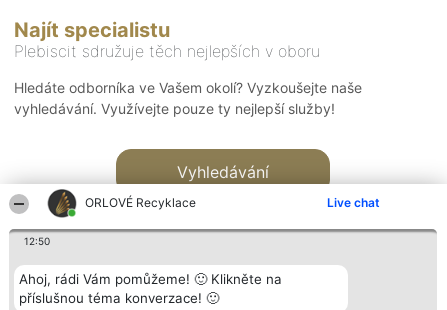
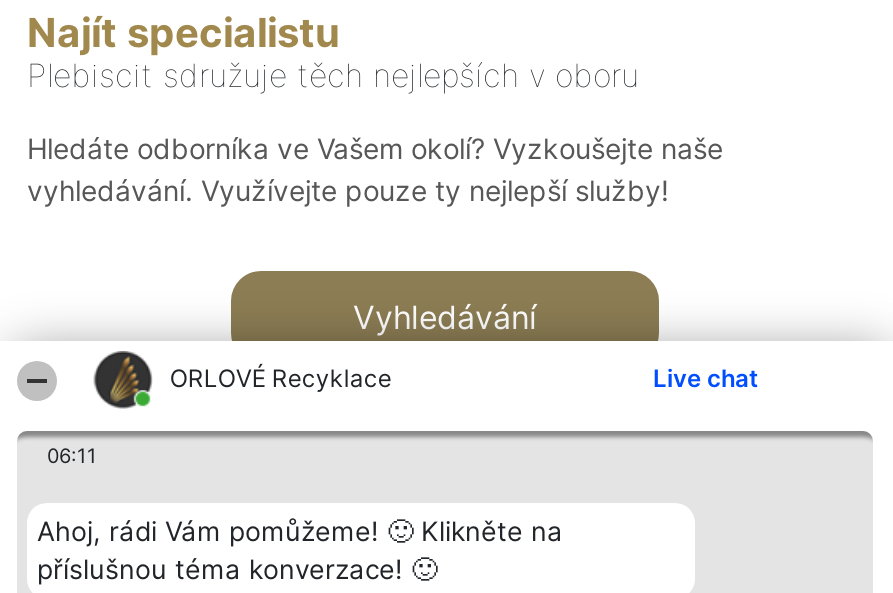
- 12:50
+ 06:11
